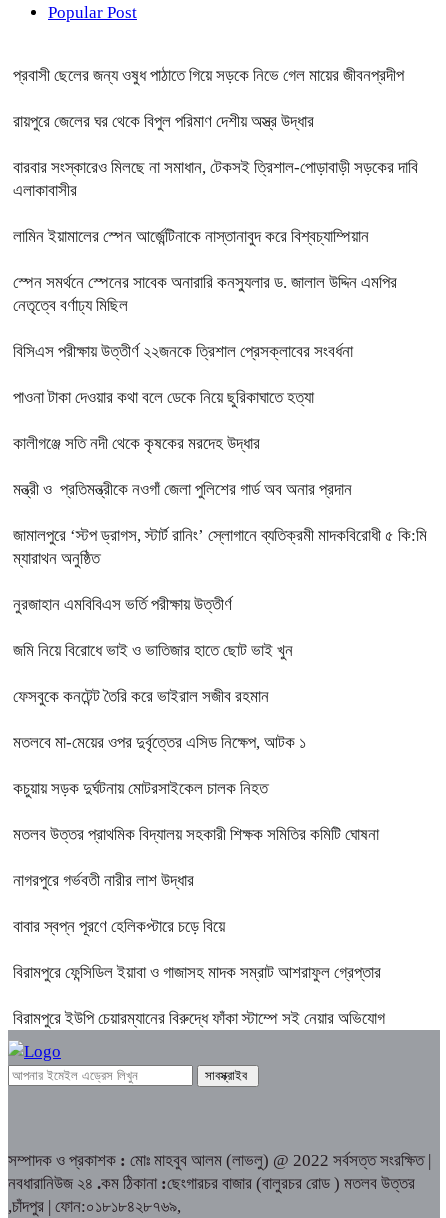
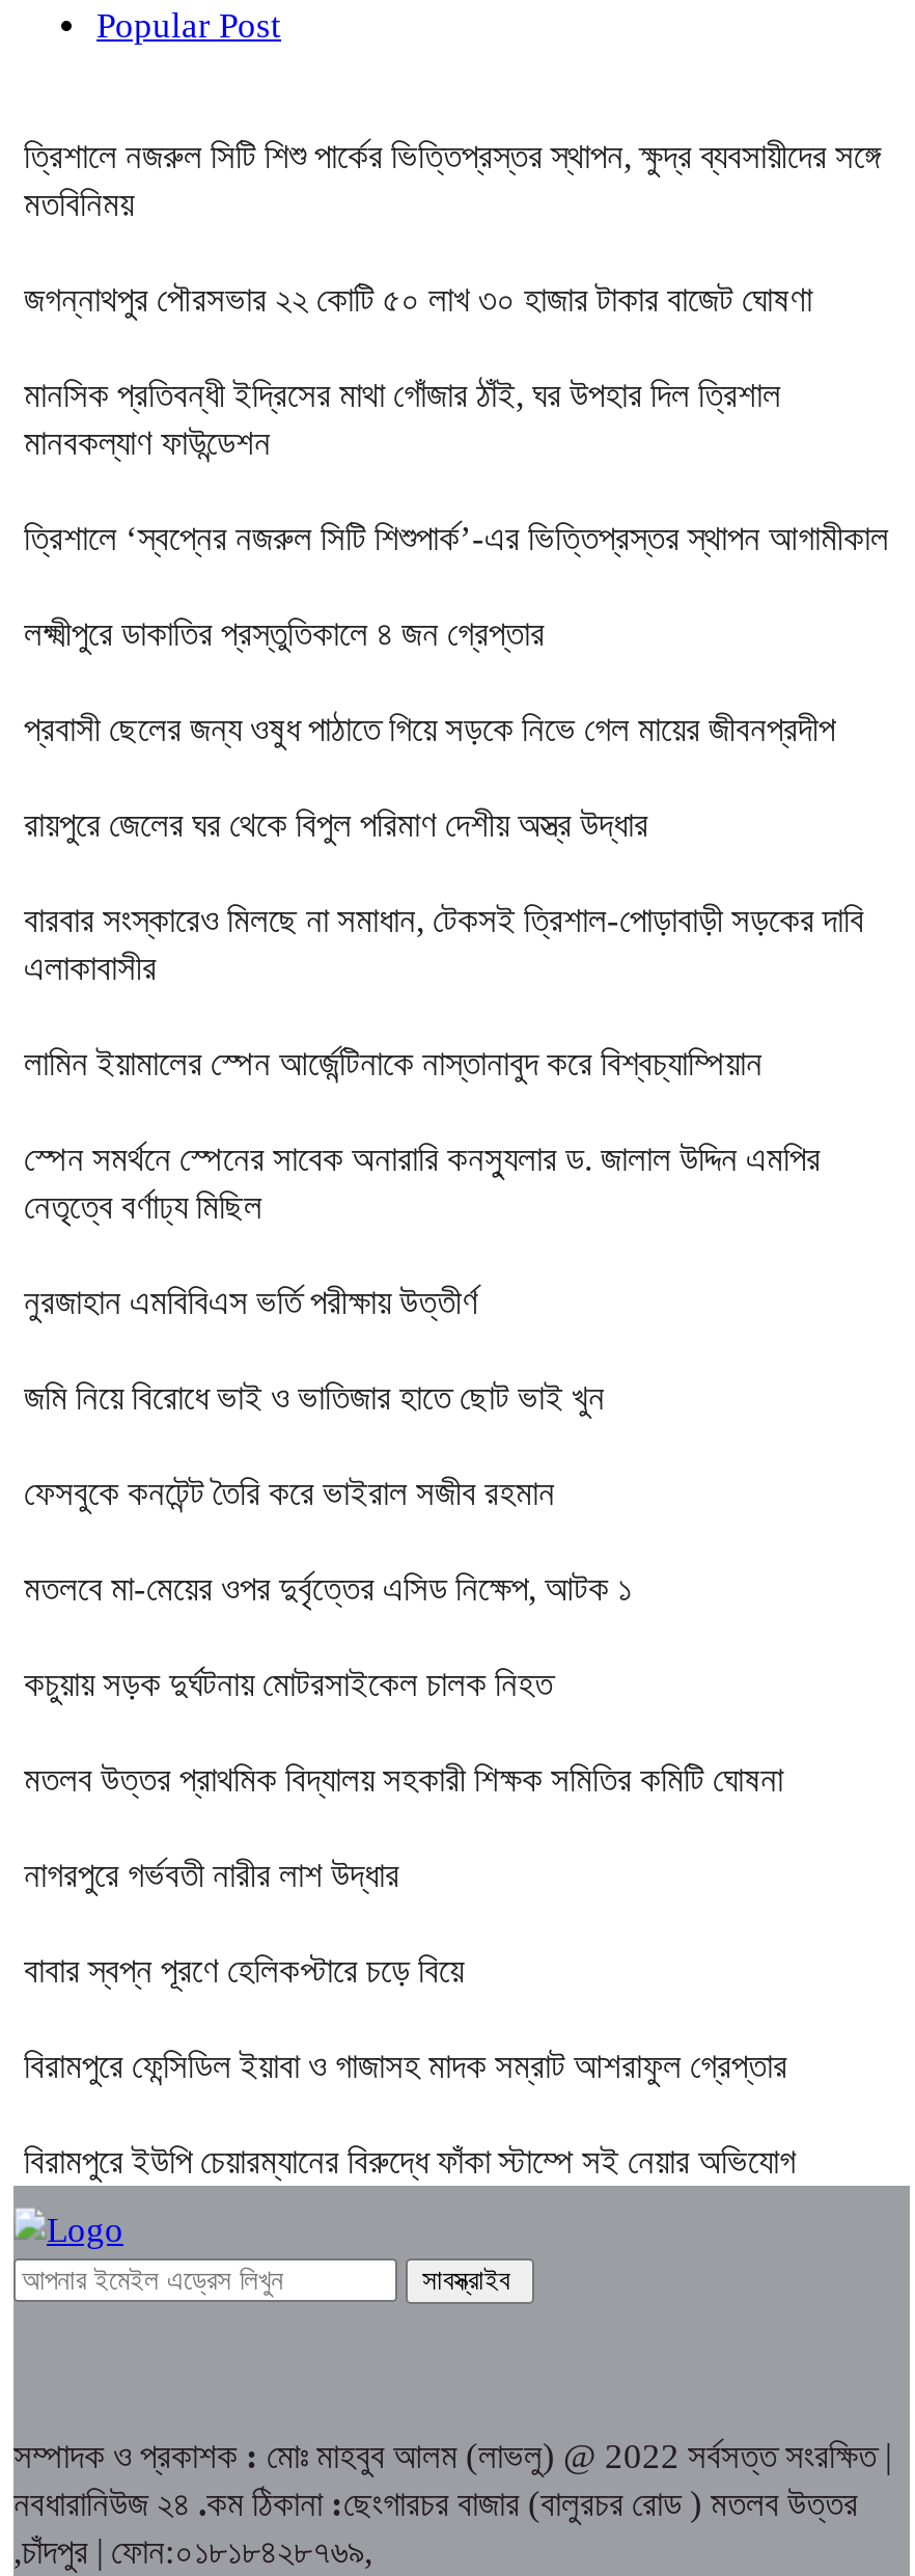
+ ত্রিশালে নজরুল সিটি শিশু পার্কের ভিত্তিপ্রস্তর স্থাপন, ক্ষুদ্র ব্যবসায়ীদের সঙ্গে
+ মতবিনিময়
+ জগন্নাথপুর পৌরসভার ২২ কোটি ৫০ লাখ ৩০ হাজার টাকার বাজেট ঘোষণা
+ মানসিক প্রতিবন্ধী ইদ্রিসের মাথা গোঁজার ঠাঁই, ঘর উপহার দিল ত্রিশাল
+ মানবকল্যাণ ফাউন্ডেশন
+ ত্রিশালে ‘স্বপ্নের নজরুল সিটি শিশুপার্ক’-এর ভিত্তিপ্রস্তর স্থাপন আগামীকাল
+ লক্ষ্মীপুরে ডাকাতির প্রস্তুতিকালে ৪ জন গ্রেপ্তার

moved down: প্রবাসী ছেলের জন্য ওষুধ পাঠাতে গিয়ে সড়কে নিভে গেল মায়ের জীবনপ্রদীপ | রায়পুরে জেলের ঘর থেকে বিপুল পরিমাণ দেশীয় অস্ত্র উদ্ধার | বারবার সংস্কারেও মিলছে না সমাধান, টেকসই ত্রিশাল-পোড়াবাড়ী সড়কের দাবি | এলাকাবাসীর | লামিন ইয়ামালের স্পেন আর্জেন্টিনাকে নাস্তানাবুদ করে বিশ্বচ্যাম্পিয়ান | স্পেন সমর্থনে স্পেনের সাবেক অনারারি কনস্যুলার ড. জালাল উদ্দিন এমপির | নেতৃত্বে বর্ণাঢ্য মিছিল

- বিসিএস পরীক্ষায় উত্তীর্ণ ২২জনকে ত্রিশাল প্রেসক্লাবের সংবর্ধনা
- পাওনা টাকা দেওয়ার কথা বলে ডেকে নিয়ে ছুরিকাঘাতে হত্যা
- কালীগঞ্জে সতি নদী থেকে কৃষকের মরদেহ উদ্ধার
- মন্ত্রী ও প্রতিমন্ত্রীকে নওগাঁ জেলা পুলিশের গার্ড অব অনার প্রদান
- জামালপুরে ‘স্টপ ড্রাগস, স্টার্ট রানিং’ স্লোগানে ব্যতিক্রমী মাদকবিরোধী ৫ কি:মি
- ম্যারাথন অনুষ্ঠিত
